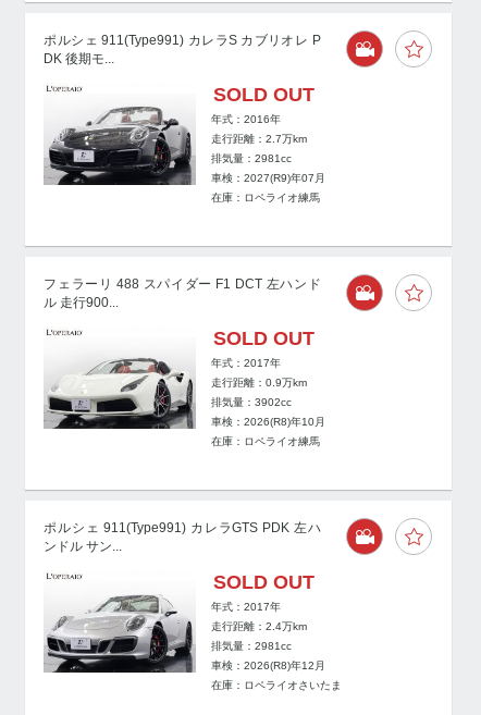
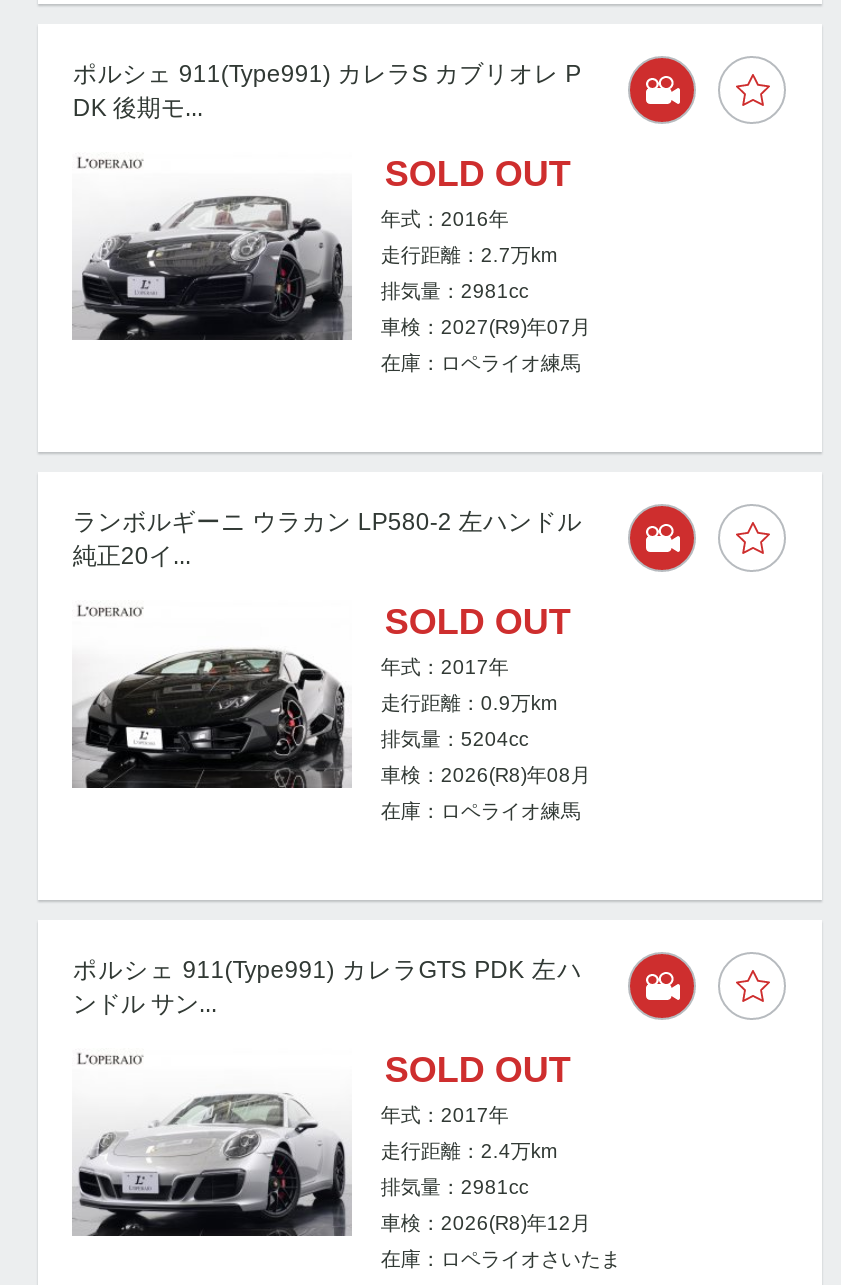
- フェラーリ 488 スパイダー F1 DCT 左ハンド
- ル 走行900...
+ ランボルギーニ ウラカン LP580-2 左ハンドル
+ 純正20イ...

- [image]
- 排気量：3902cc
+ [image]
+ 排気量：5204cc

- 車検：2026(R8)年10月
+ 車検：2026(R8)年08月
